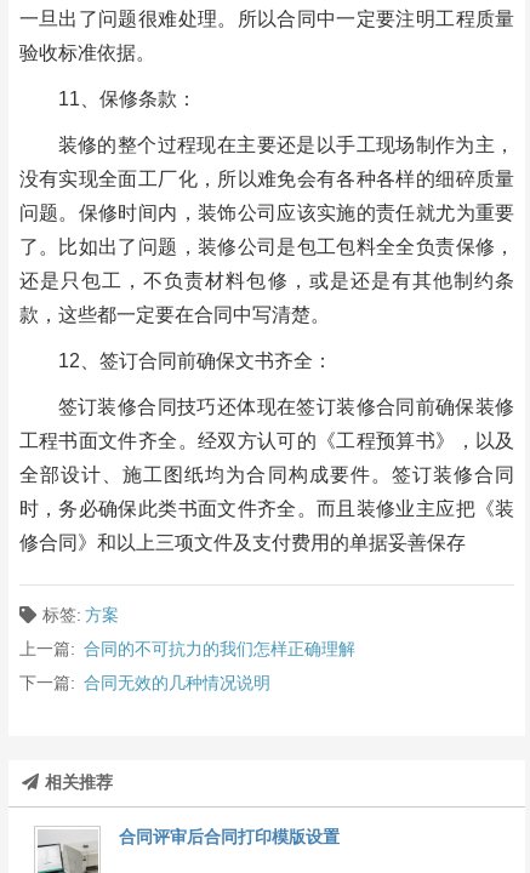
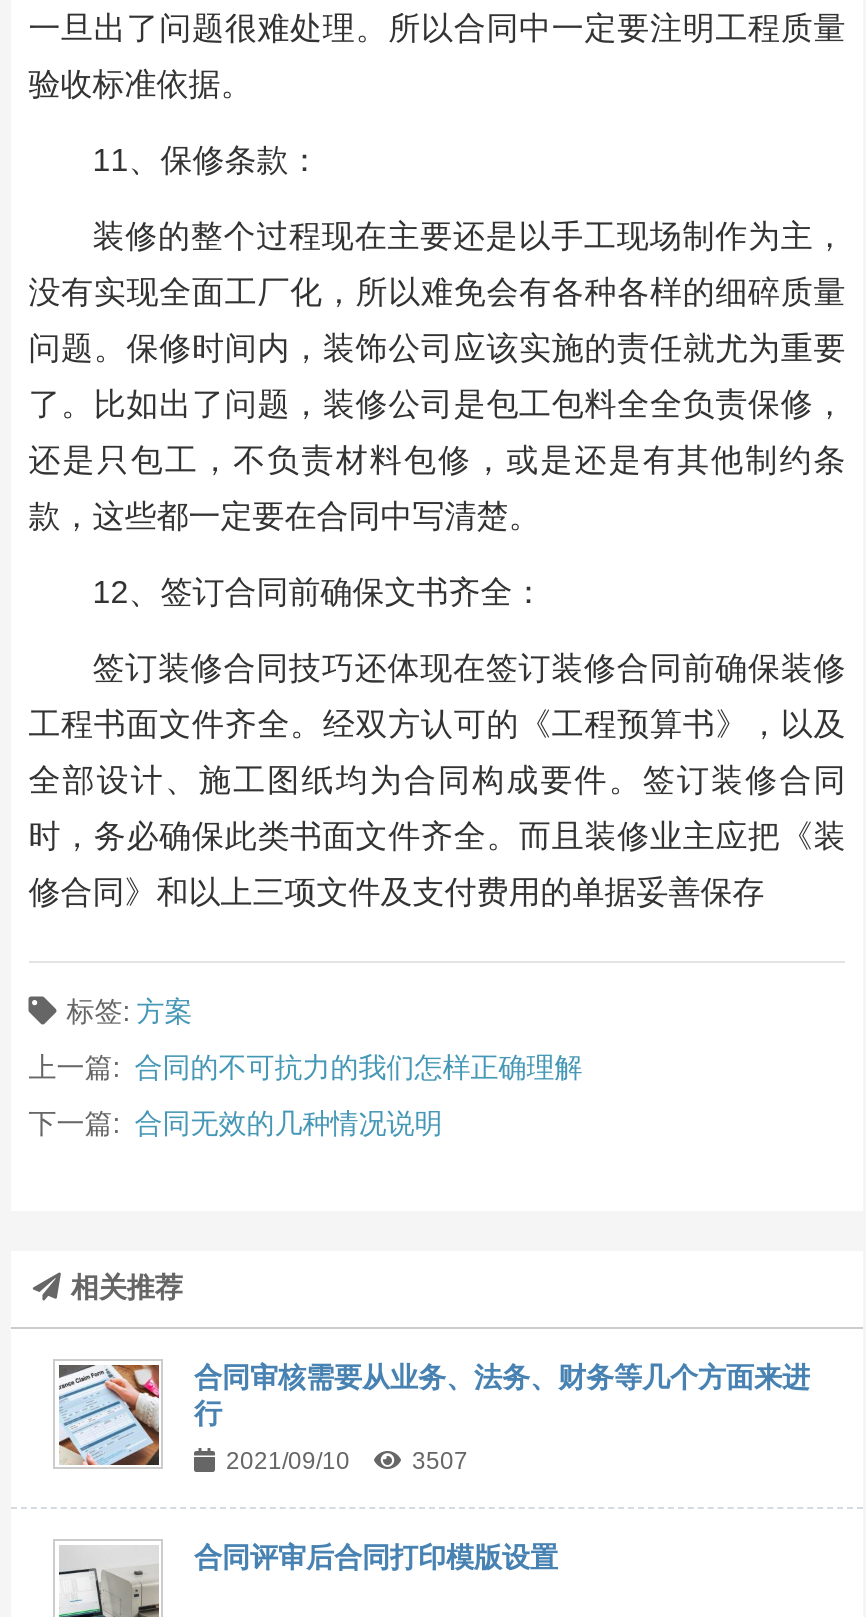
+ [image]
+ 合同审核需要从业务、法务、财务等几个方面来进
+ 行
+ 2021/09/10
+ 3507
